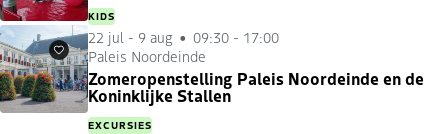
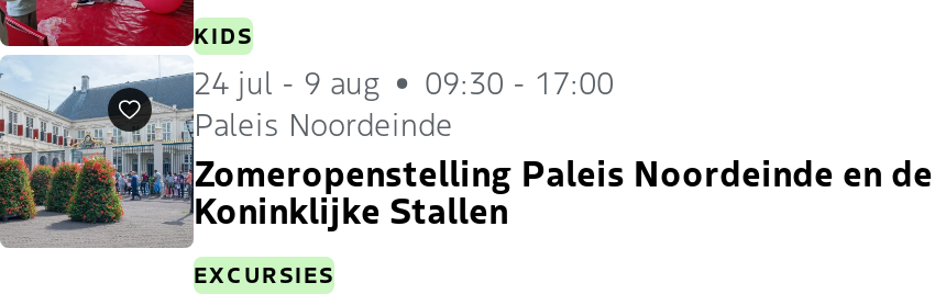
- 22 jul - 9 aug 09:30 - 17:00
+ 24 jul - 9 aug 09:30 - 17:00
